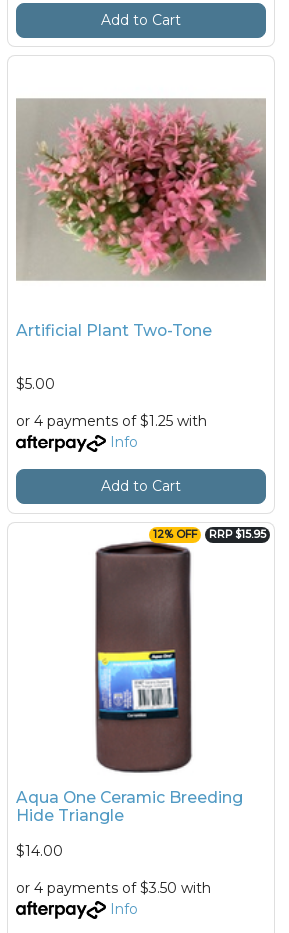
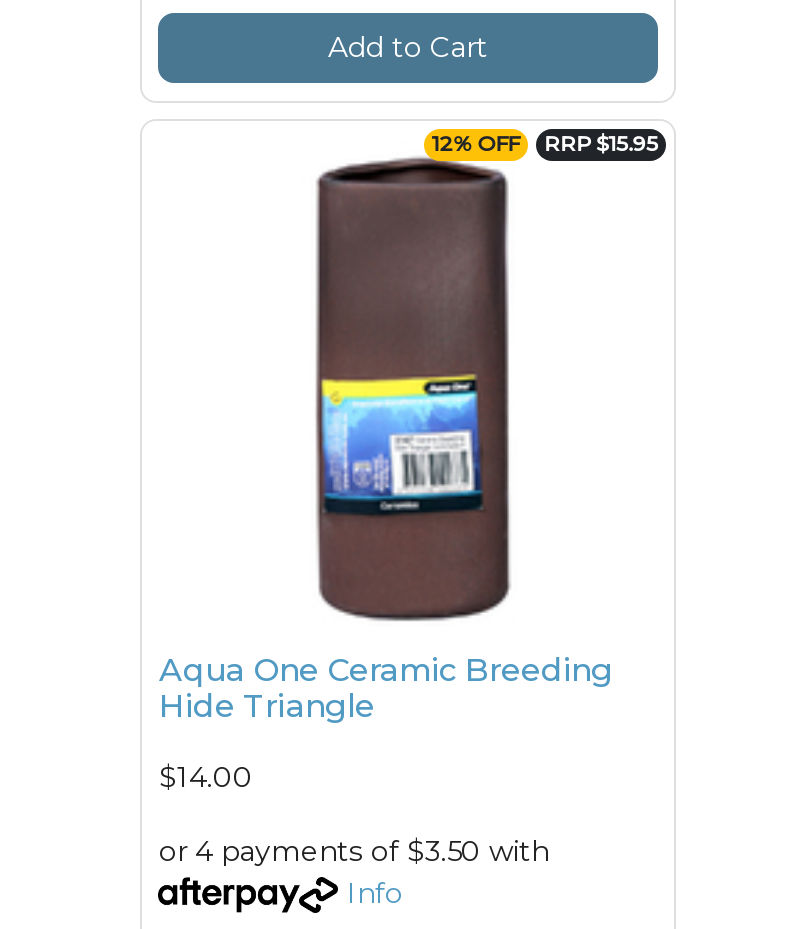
- [image]
- Artificial Plant Two-Tone
- $5.00
- or 4 payments of $1.25 with
- Info
- Add to Cart
